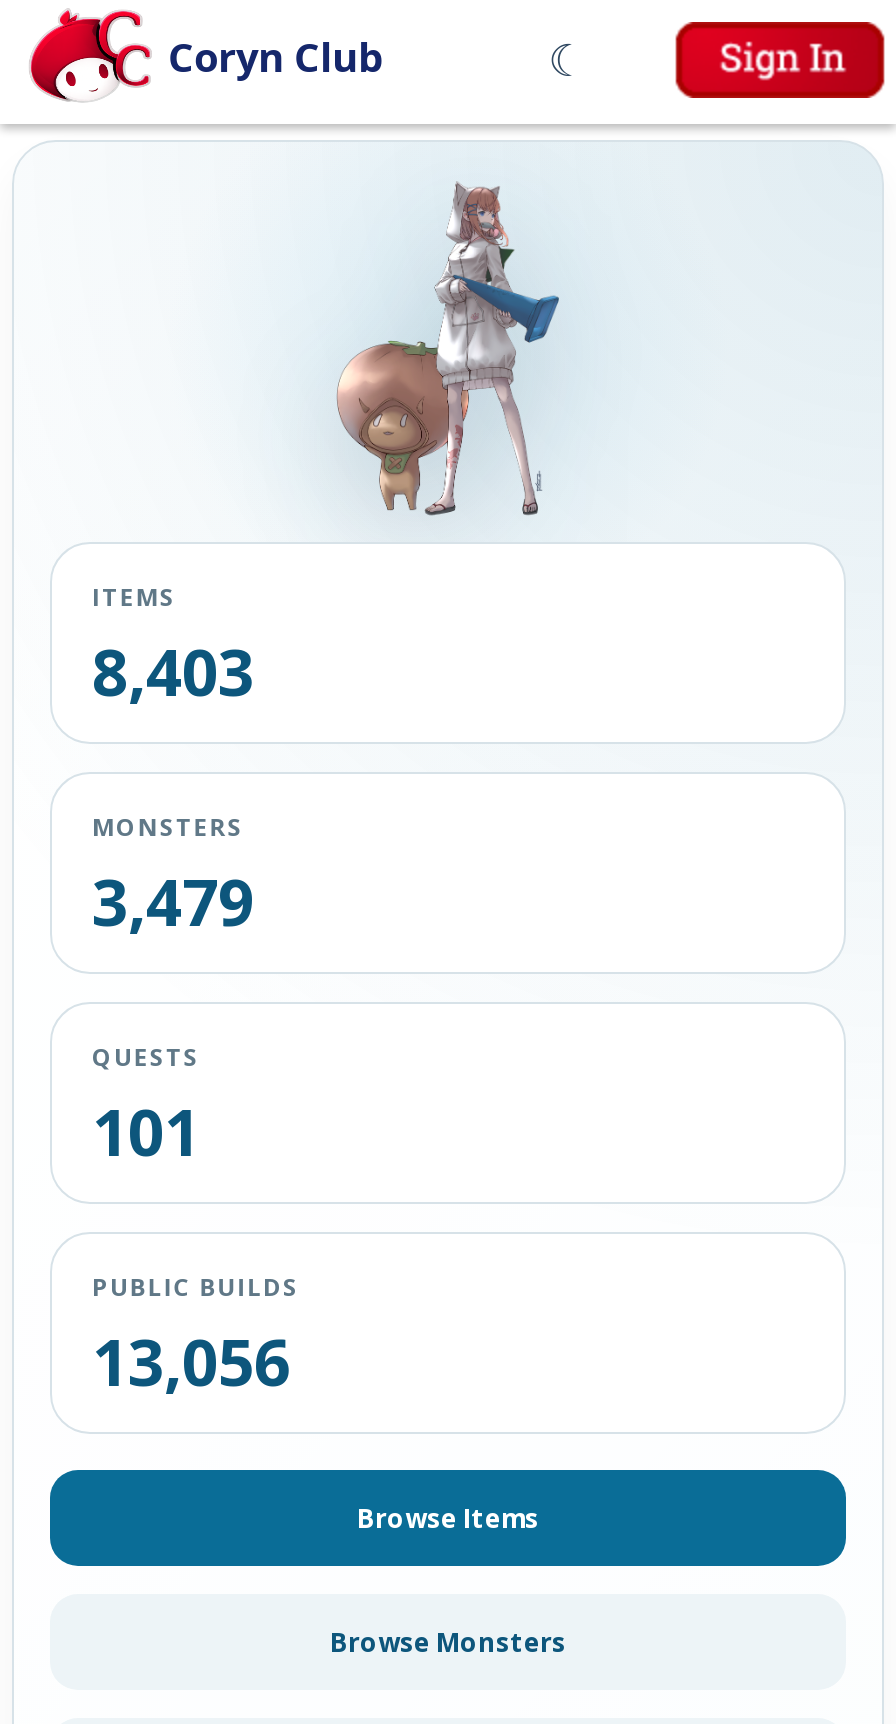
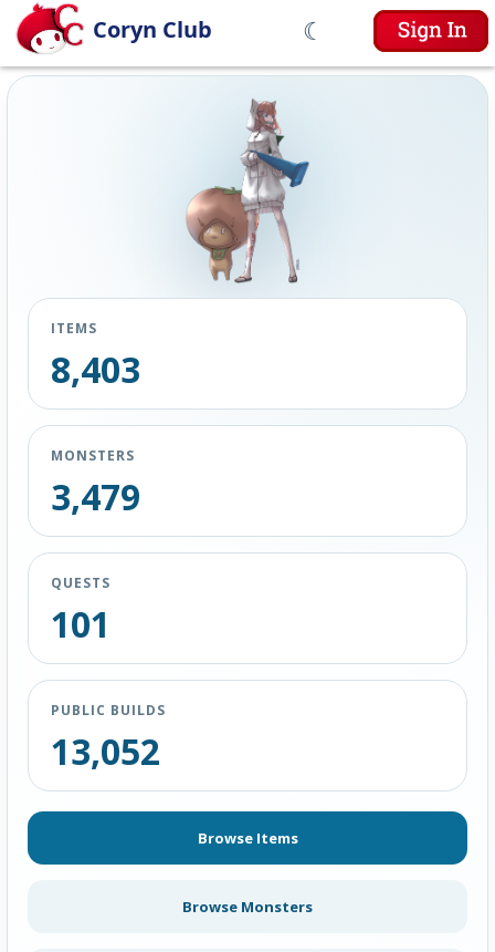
- 13,056
+ 13,052
